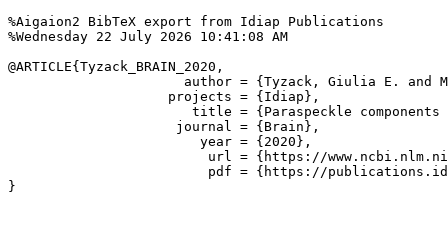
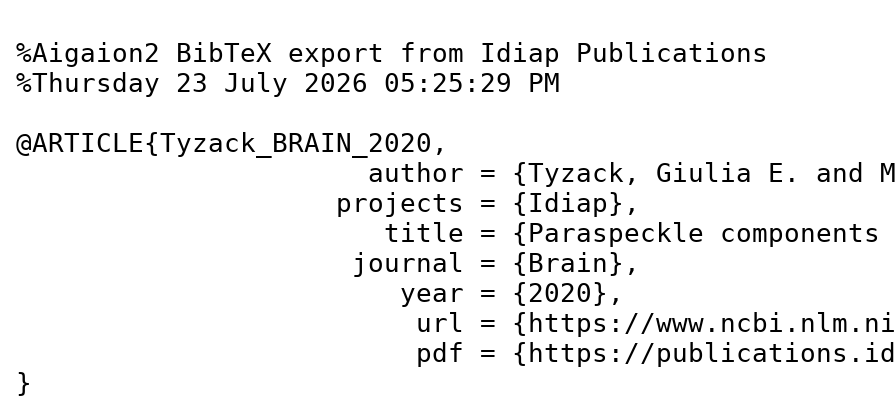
- %Wednesday 22 July 2026 10:41:08 AM
+ %Thursday 23 July 2026 05:25:29 PM
